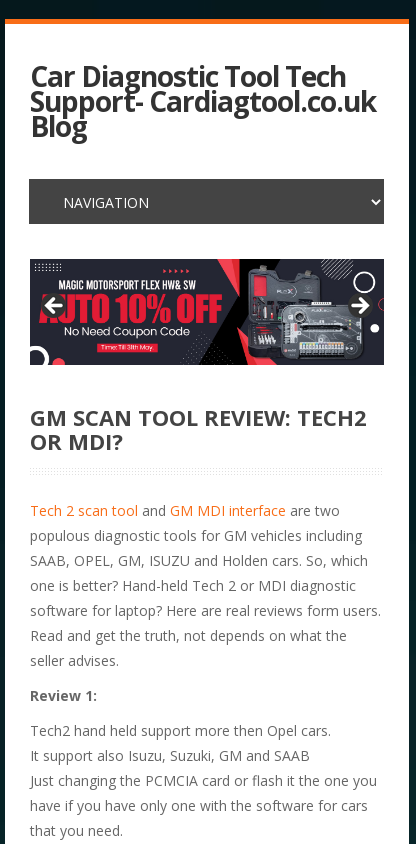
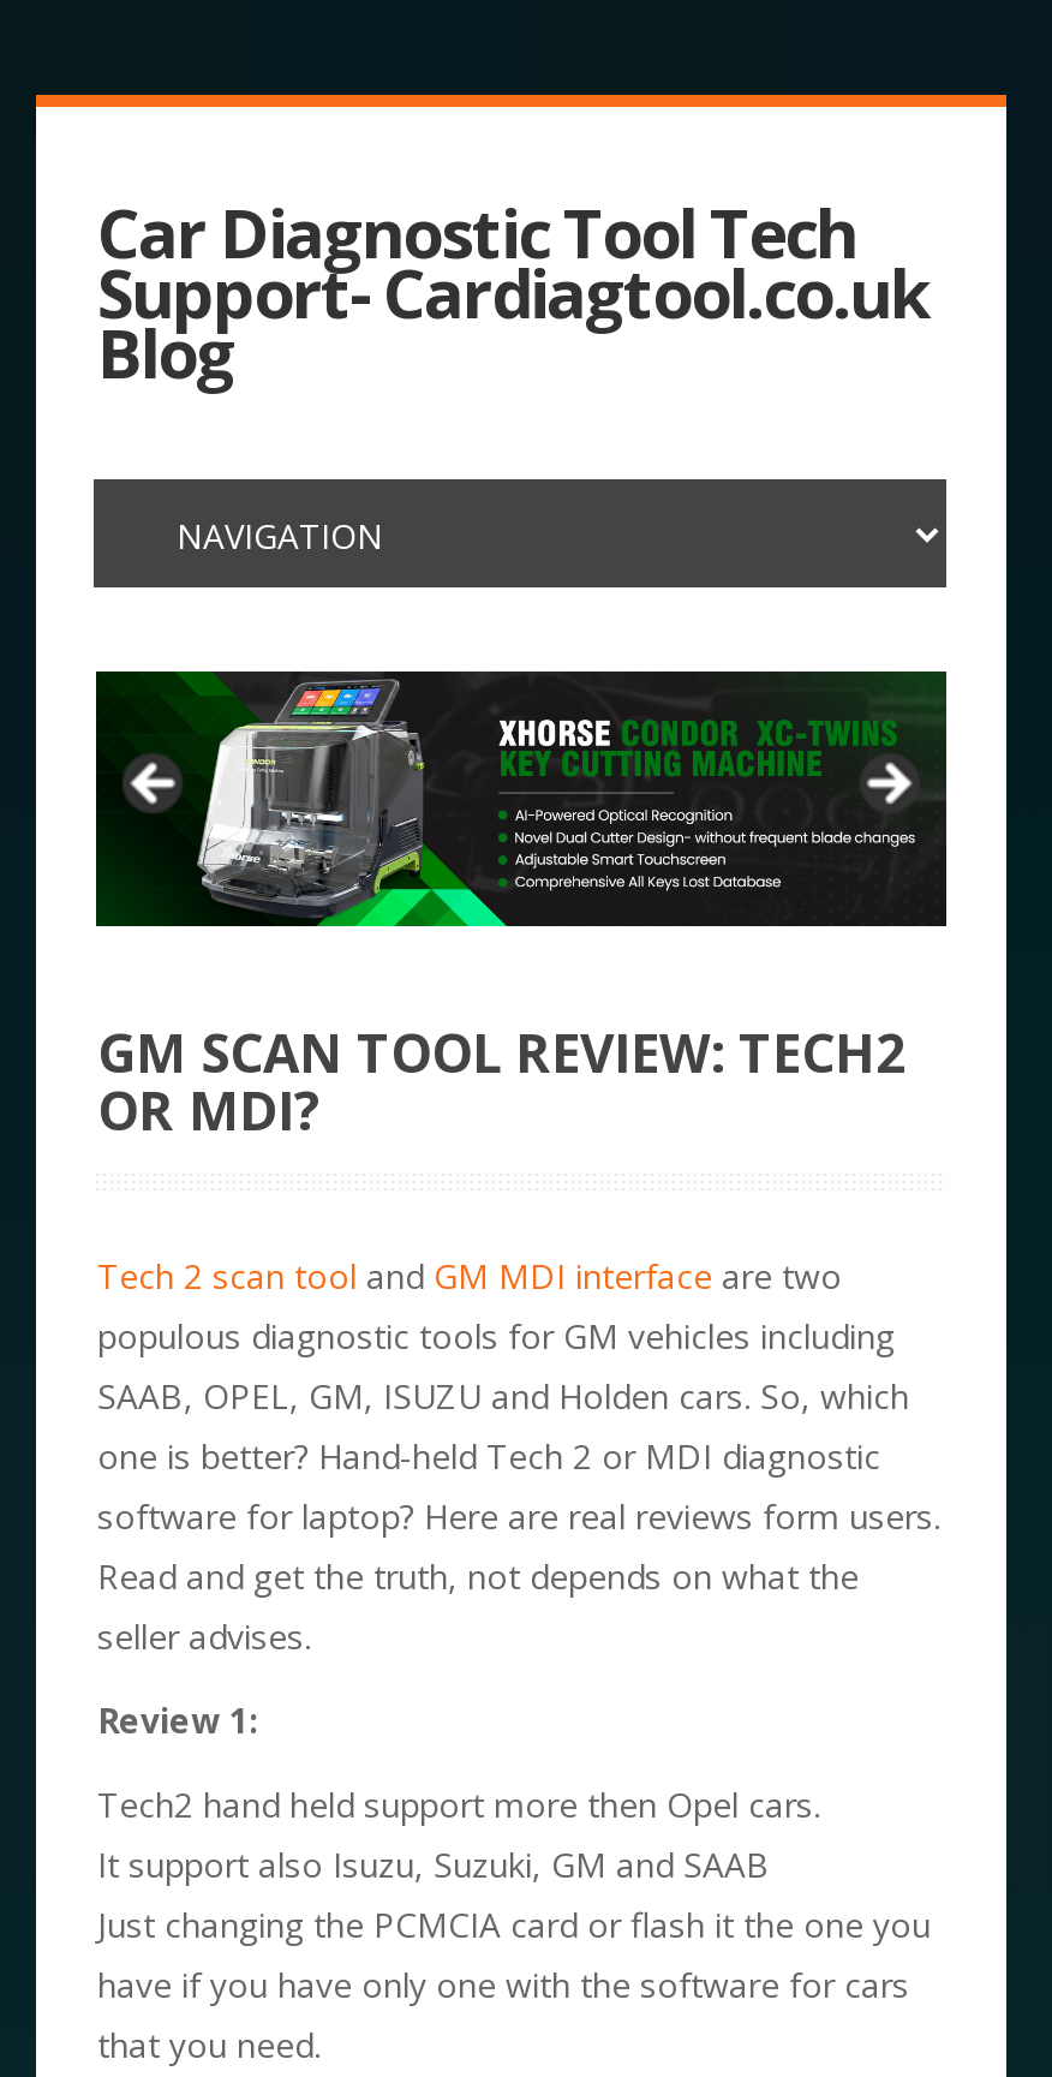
- [image]
+ [image]
